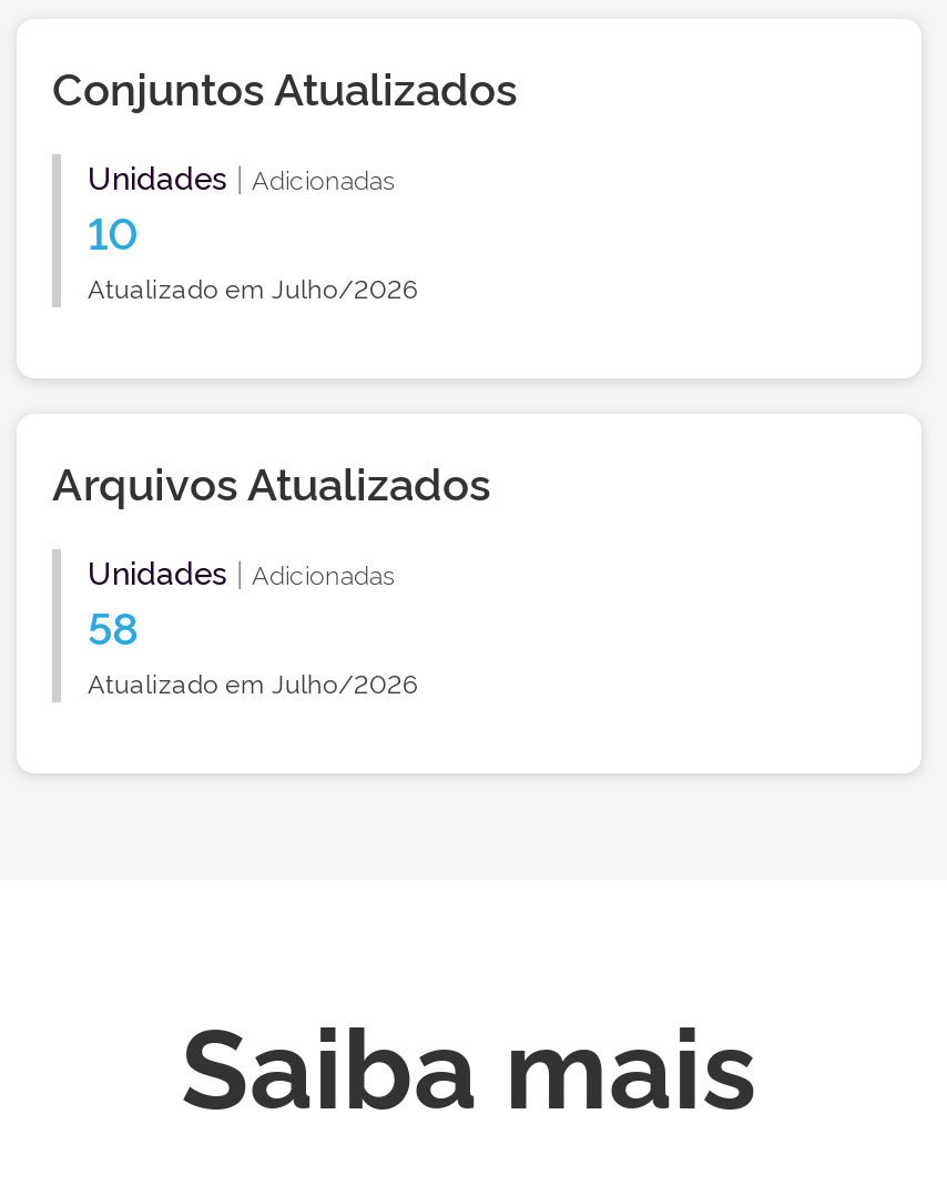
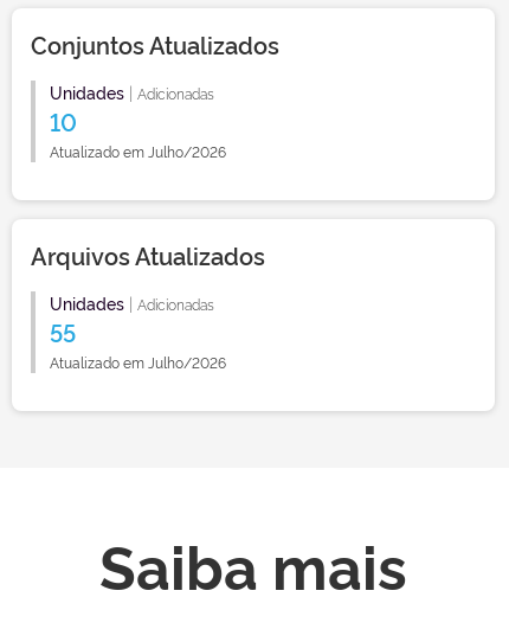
- 58
+ 55
